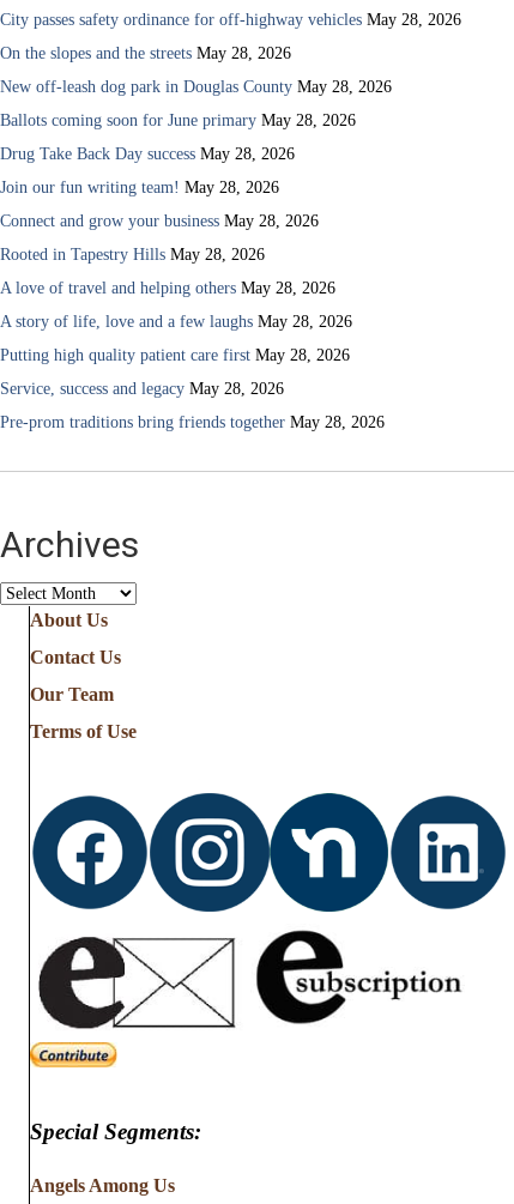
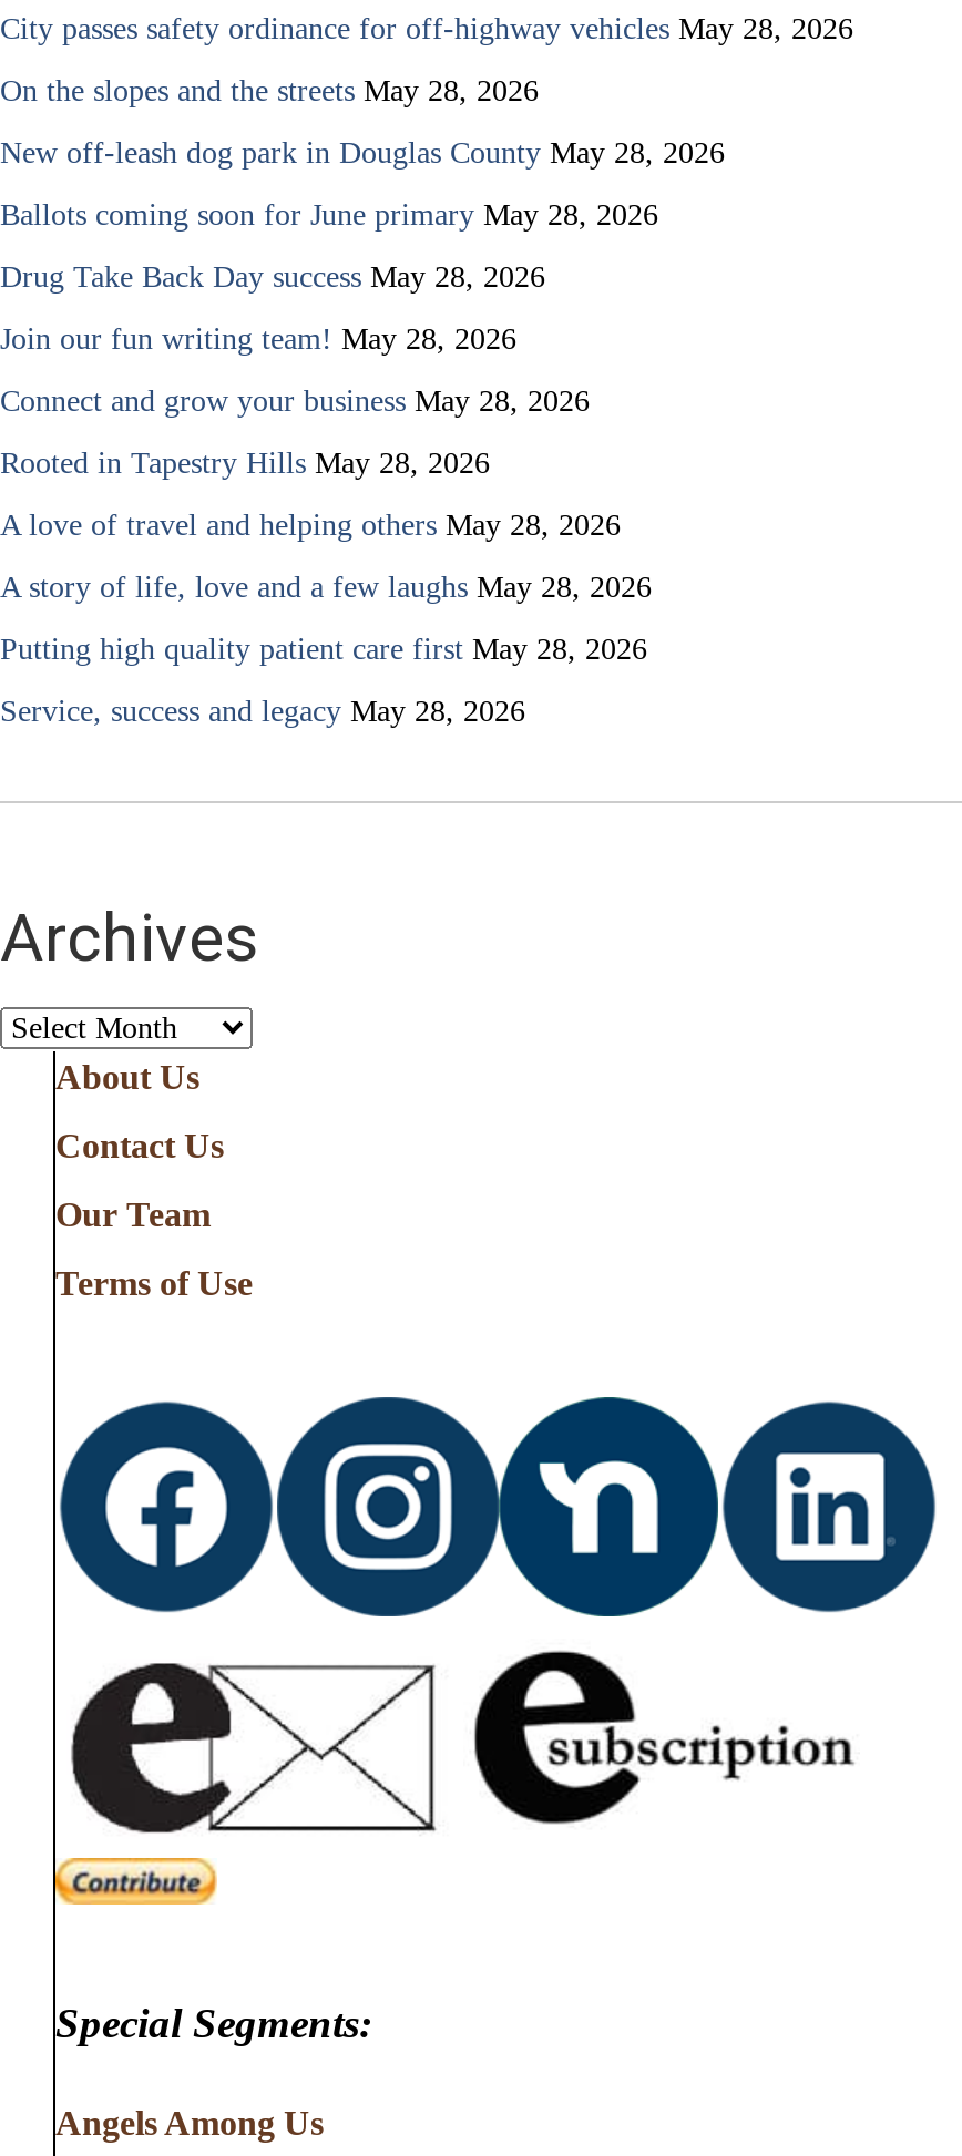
- Pre-prom traditions bring friends together May 28, 2026
